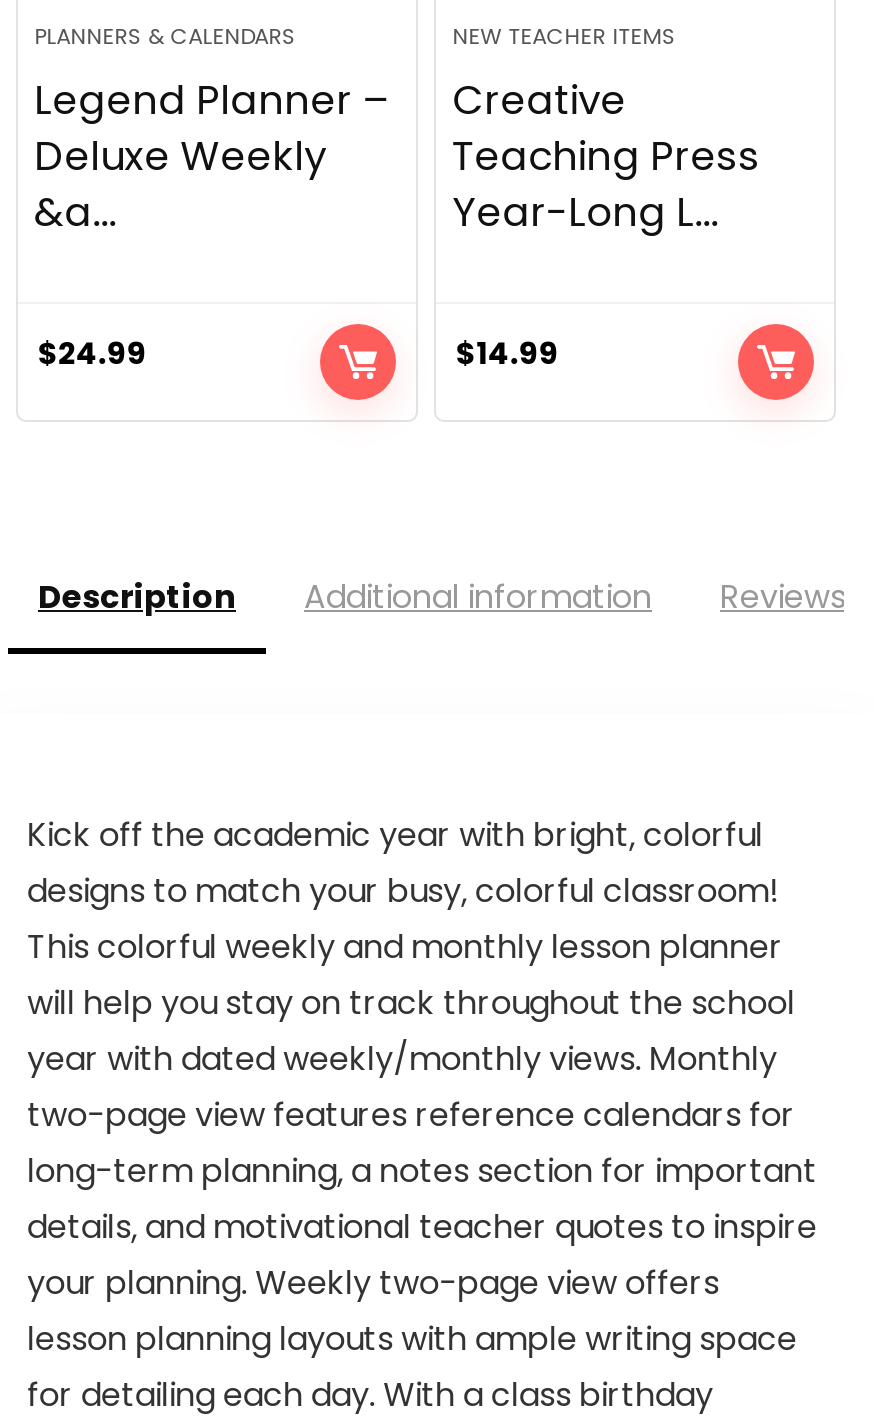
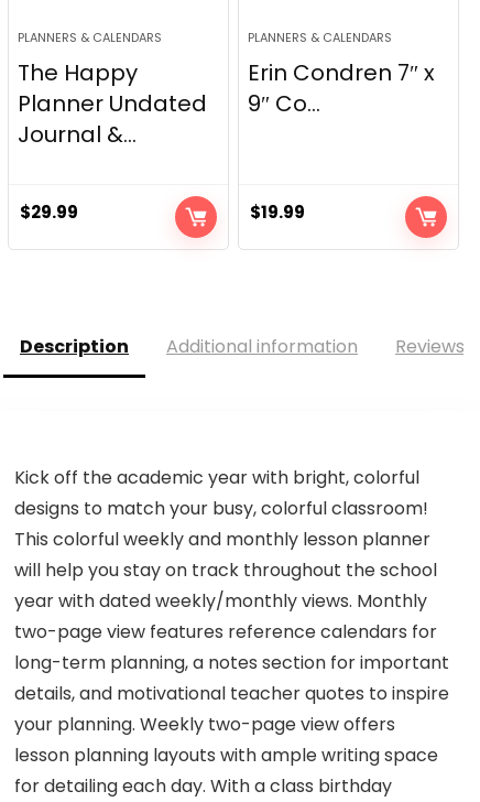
- NEW TEACHER ITEMS
- Creative
- Teaching Press
- Year-Long L...
+ PLANNERS & CALENDARS
+ Erin Condren 7″ x
+ 9″ Co...

- Legend Planner –
- Deluxe Weekly
- &a...
+ The Happy
+ Planner Undated
+ Journal &...

- $24.99
+ $29.99

- $14.99
+ $19.99
